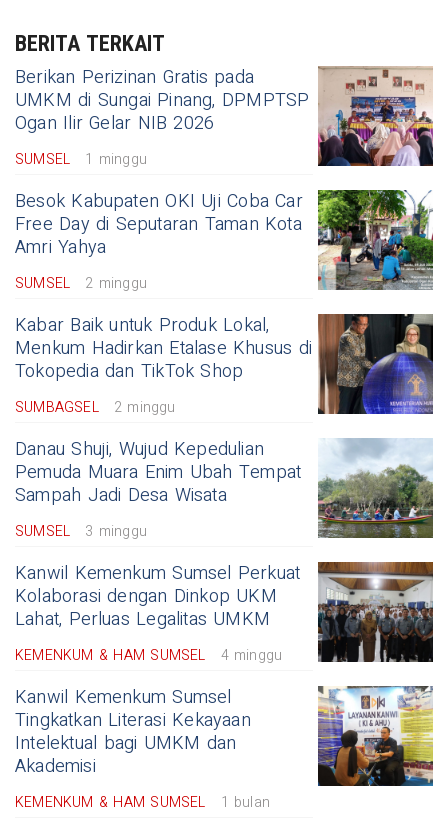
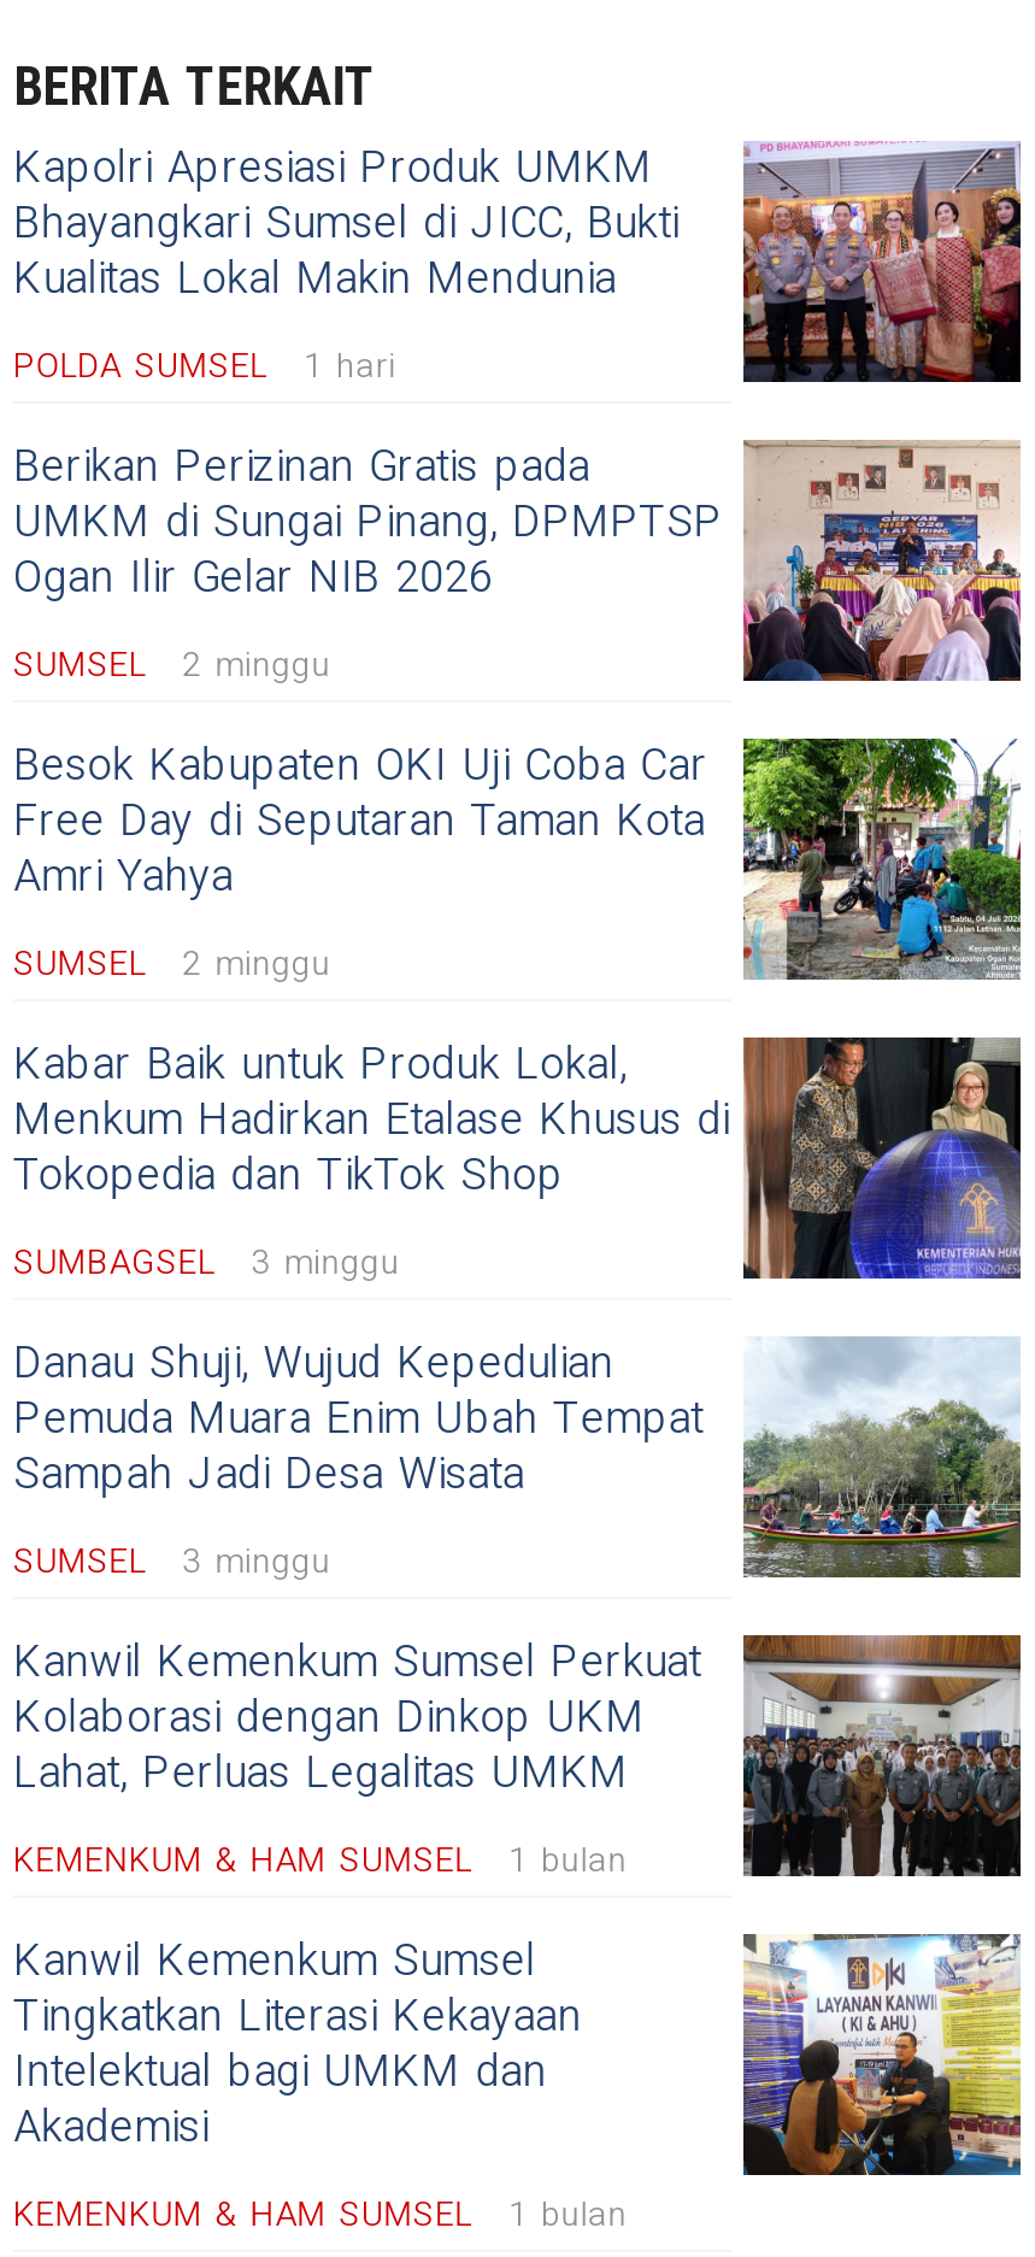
+ [image]
+ Kapolri Apresiasi Produk UMKM
+ Bhayangkari Sumsel di JICC, Bukti
+ Kualitas Lokal Makin Mendunia
+ POLDA SUMSEL
+ 1 hari

- SUMSEL 1 minggu
+ SUMSEL 2 minggu

- SUMBAGSEL 2 minggu
+ SUMBAGSEL 3 minggu

- KEMENKUM & HAM SUMSEL 4 minggu
+ KEMENKUM & HAM SUMSEL 1 bulan
